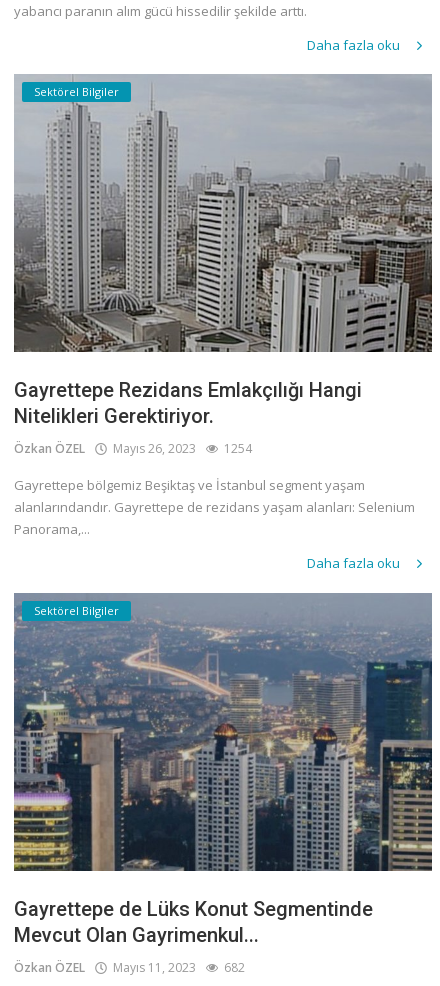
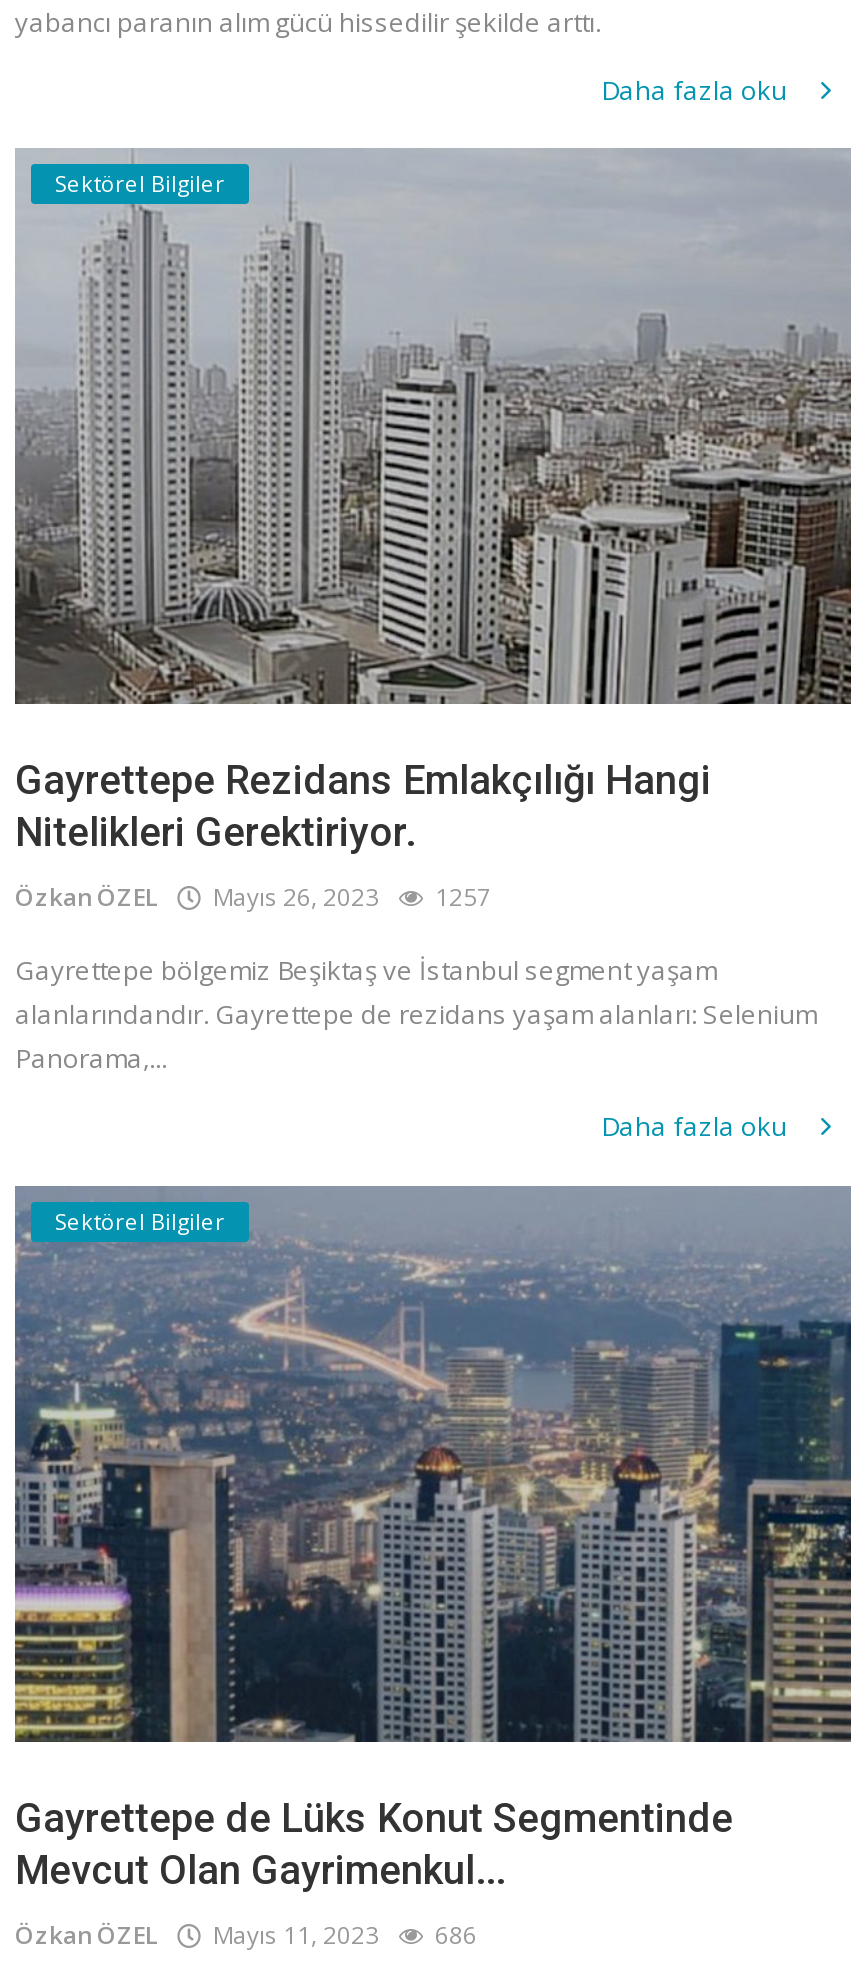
- Özkan ÖZEL Mayıs 26, 2023 1254
+ Özkan ÖZEL Mayıs 26, 2023 1257

- Özkan ÖZEL Mayıs 11, 2023 682
+ Özkan ÖZEL Mayıs 11, 2023 686
